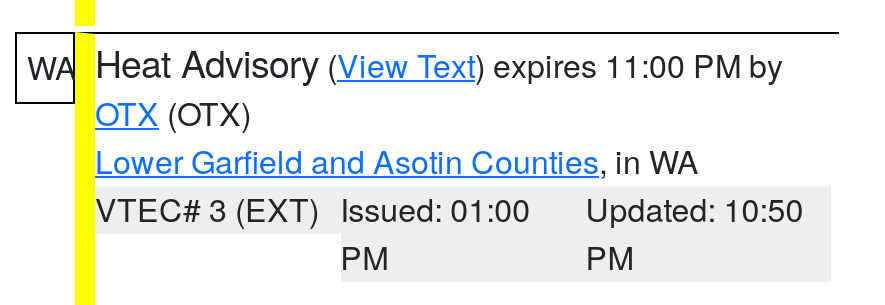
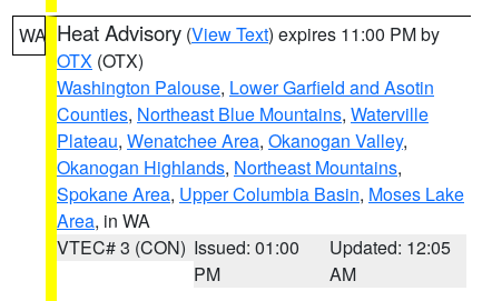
- Lower Garfield and Asotin Counties, in WA
- VTEC# 3 (EXT) Issued: 01:00
+ Washington Palouse, Lower Garfield and Asotin
+ Counties, Northeast Blue Mountains, Waterville
+ Plateau, Wenatchee Area, Okanogan Valley,
+ Okanogan Highlands, Northeast Mountains,
+ Spokane Area, Upper Columbia Basin, Moses Lake
+ Area, in WA
+ VTEC# 3 (CON) Issued: 01:00

- Updated: 10:50
- PM
+ Updated: 12:05
+ AM
